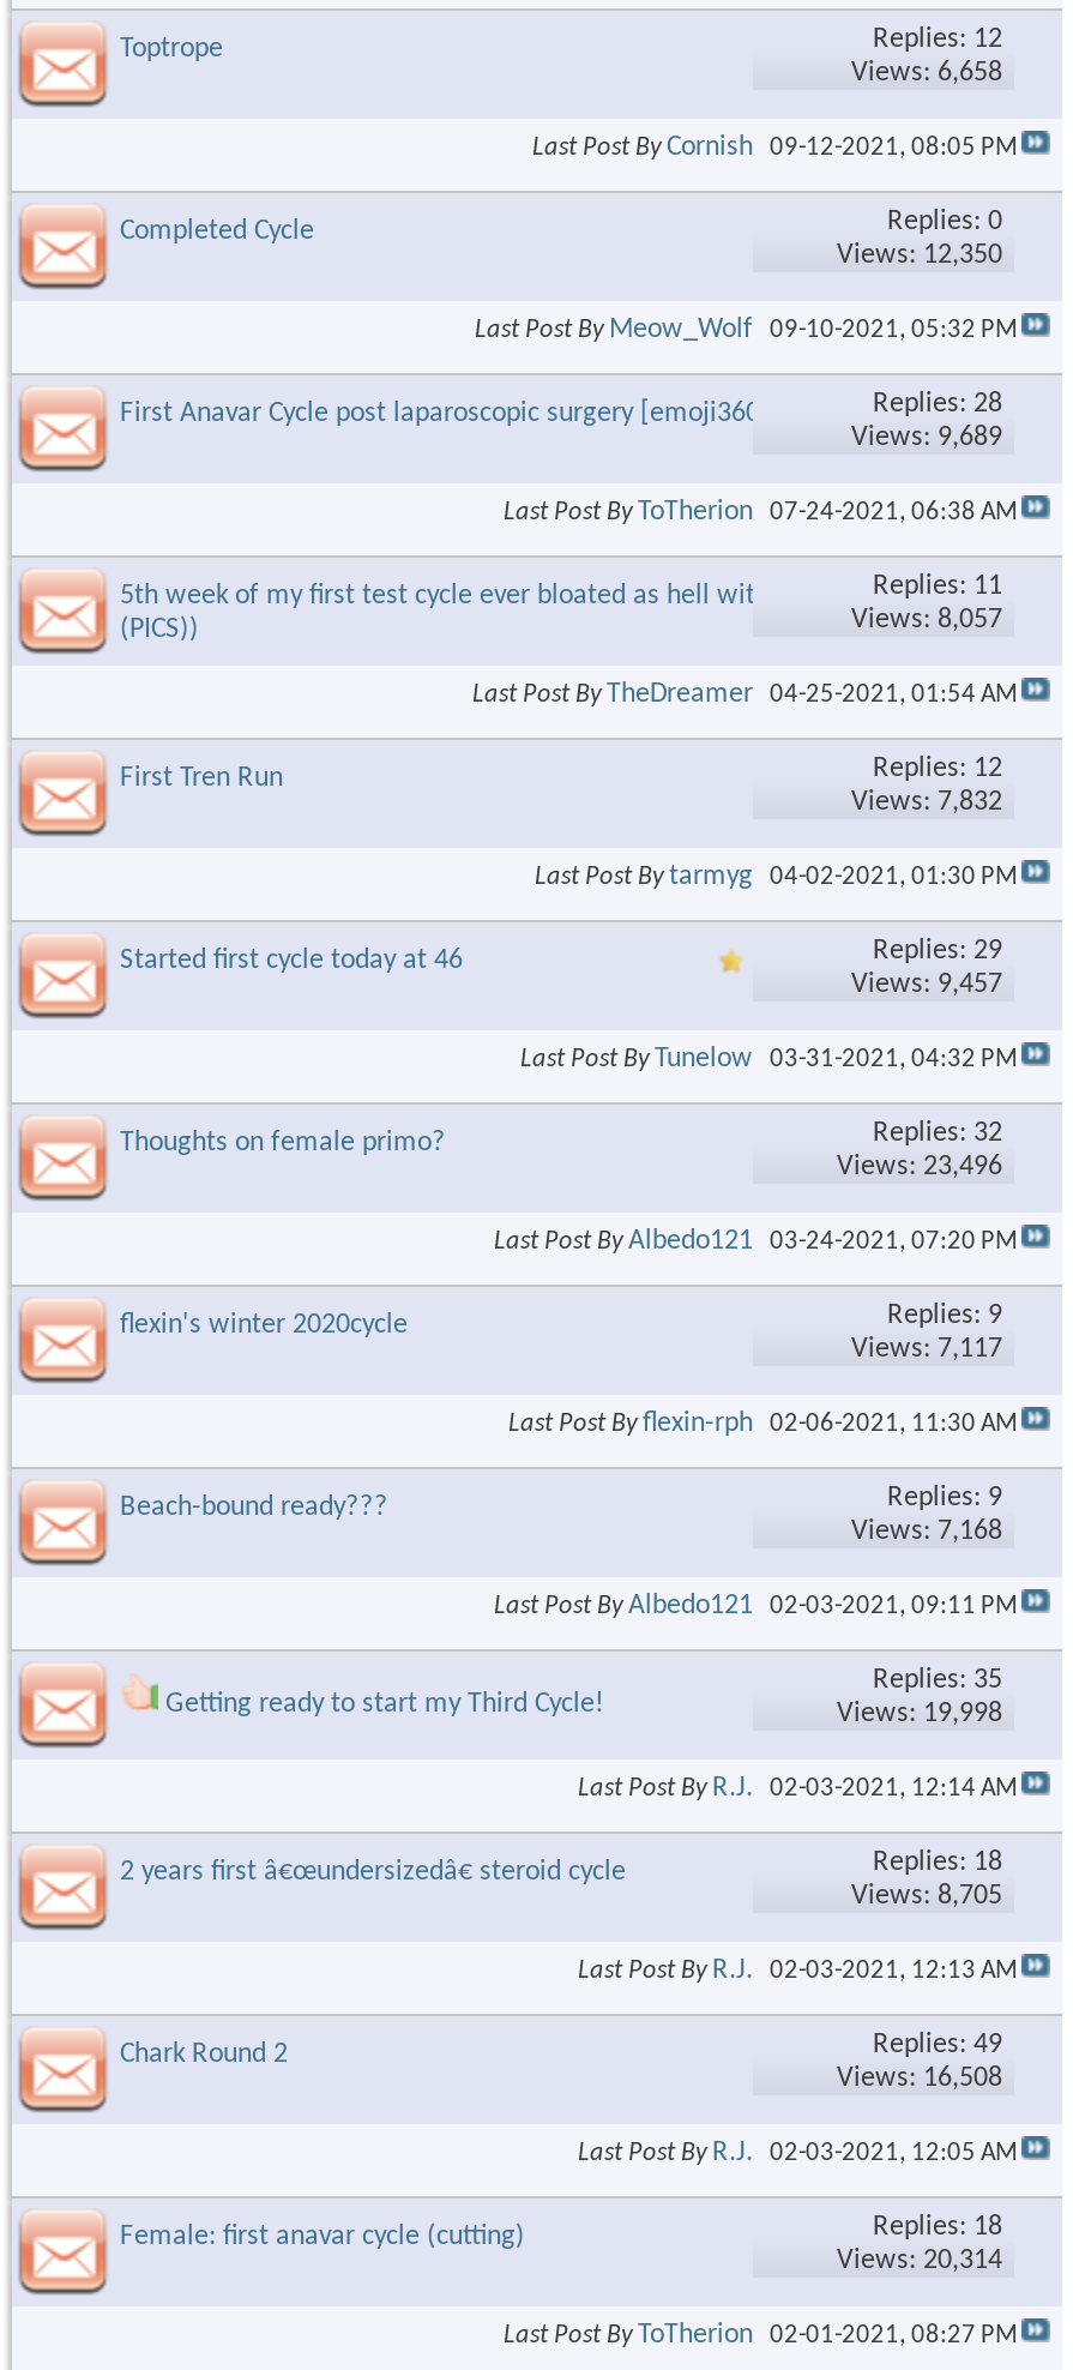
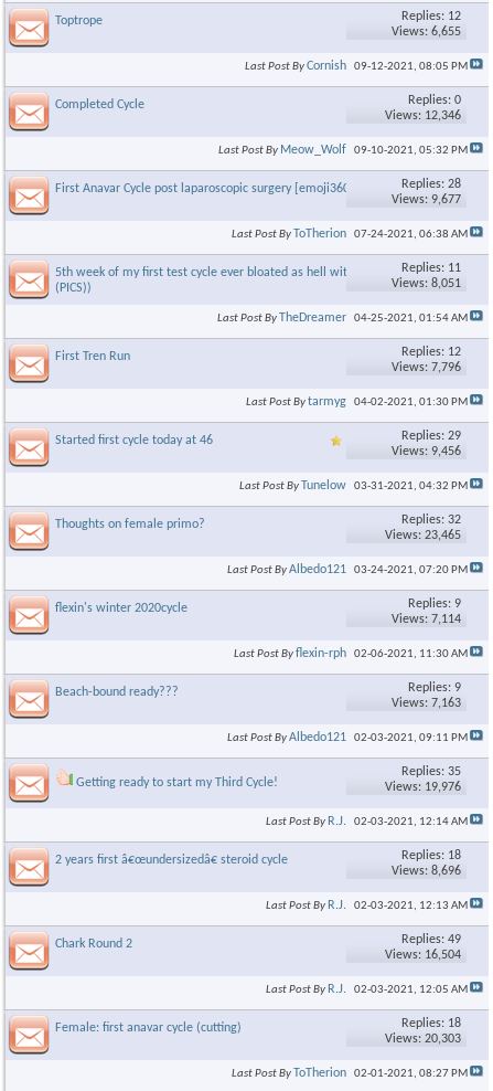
- Views: 6,658
+ Views: 6,655

- Views: 12,350
+ Views: 12,346

- Views: 9,689
+ Views: 9,677

- Views: 8,057
+ Views: 8,051

- Views: 7,832
+ Views: 7,796

- Views: 9,457
+ Views: 9,456

- Views: 23,496
+ Views: 23,465

- Views: 7,117
+ Views: 7,114

- Views: 7,168
+ Views: 7,163

- Views: 19,998
+ Views: 19,976

- Views: 8,705
+ Views: 8,696

- Views: 16,508
+ Views: 16,504

- Views: 20,314
+ Views: 20,303
